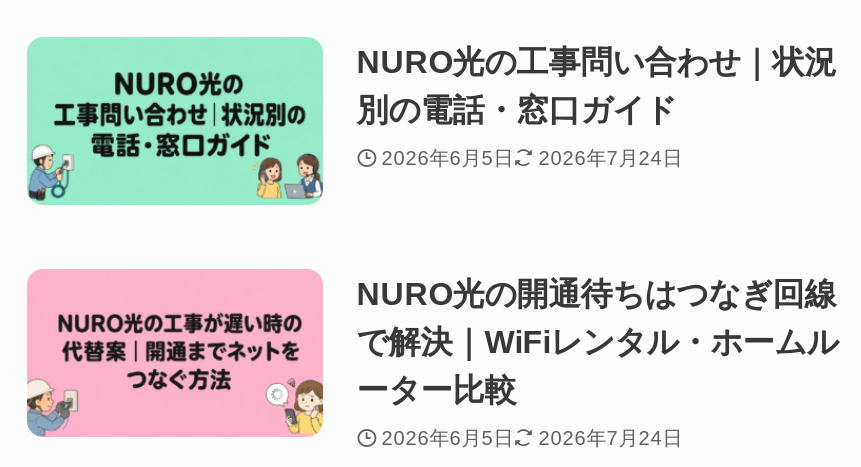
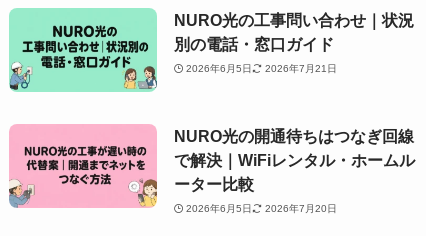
- 2026年6月5日 2026年7月24日
+ 2026年6月5日 2026年7月21日

- 2026年6月5日 2026年7月24日
+ 2026年6月5日 2026年7月20日
